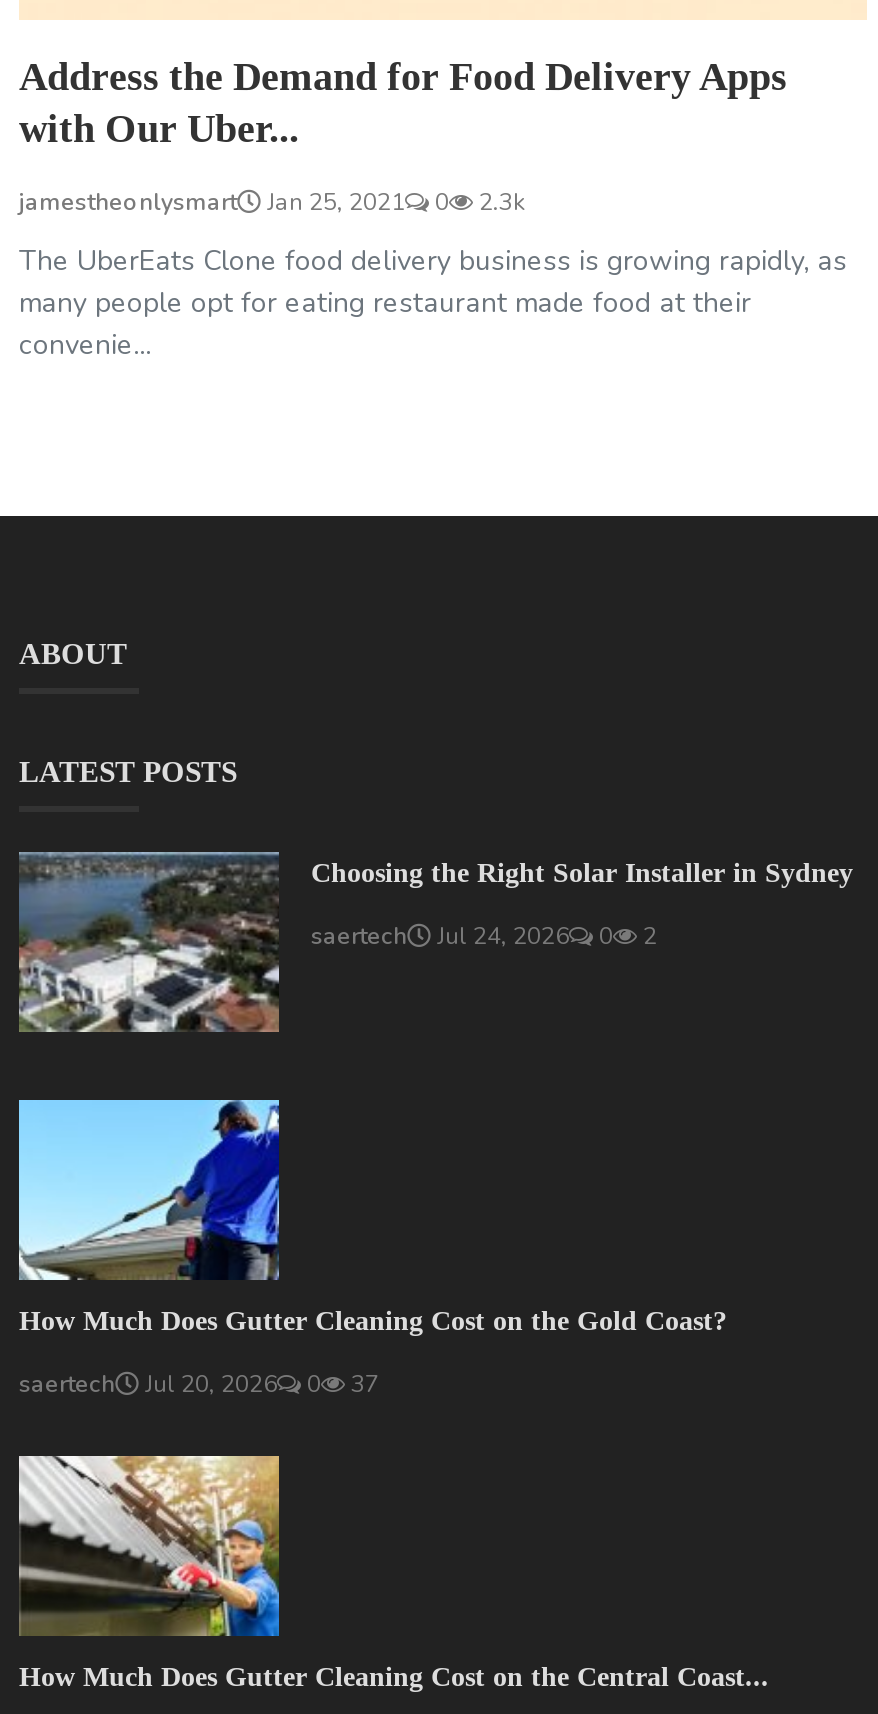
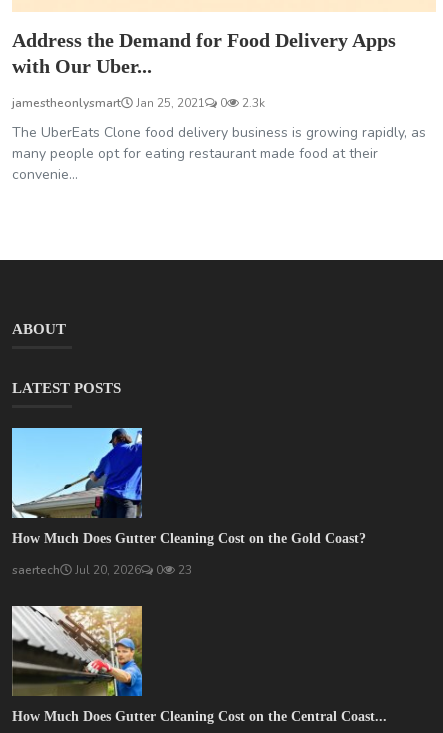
- [image]
- Choosing the Right Solar Installer in Sydney
- saertech
- Jul 24, 2026
- 0
- 2

- saertech Jul 20, 2026 0 37
+ saertech Jul 20, 2026 0 23
